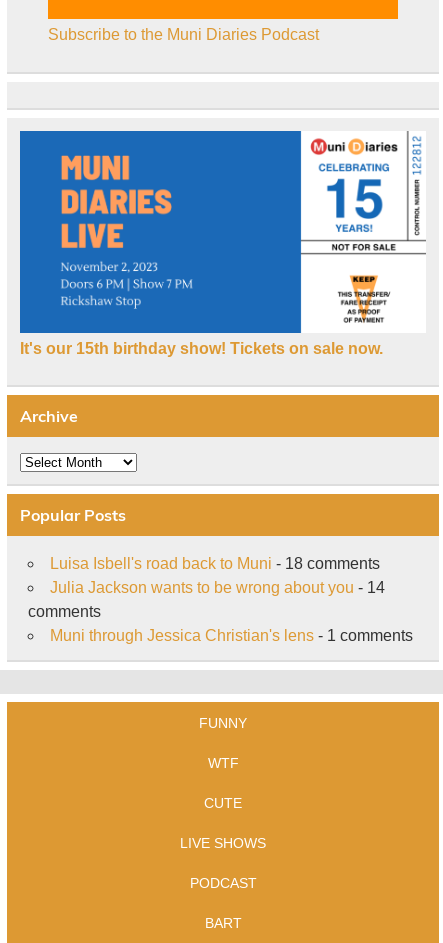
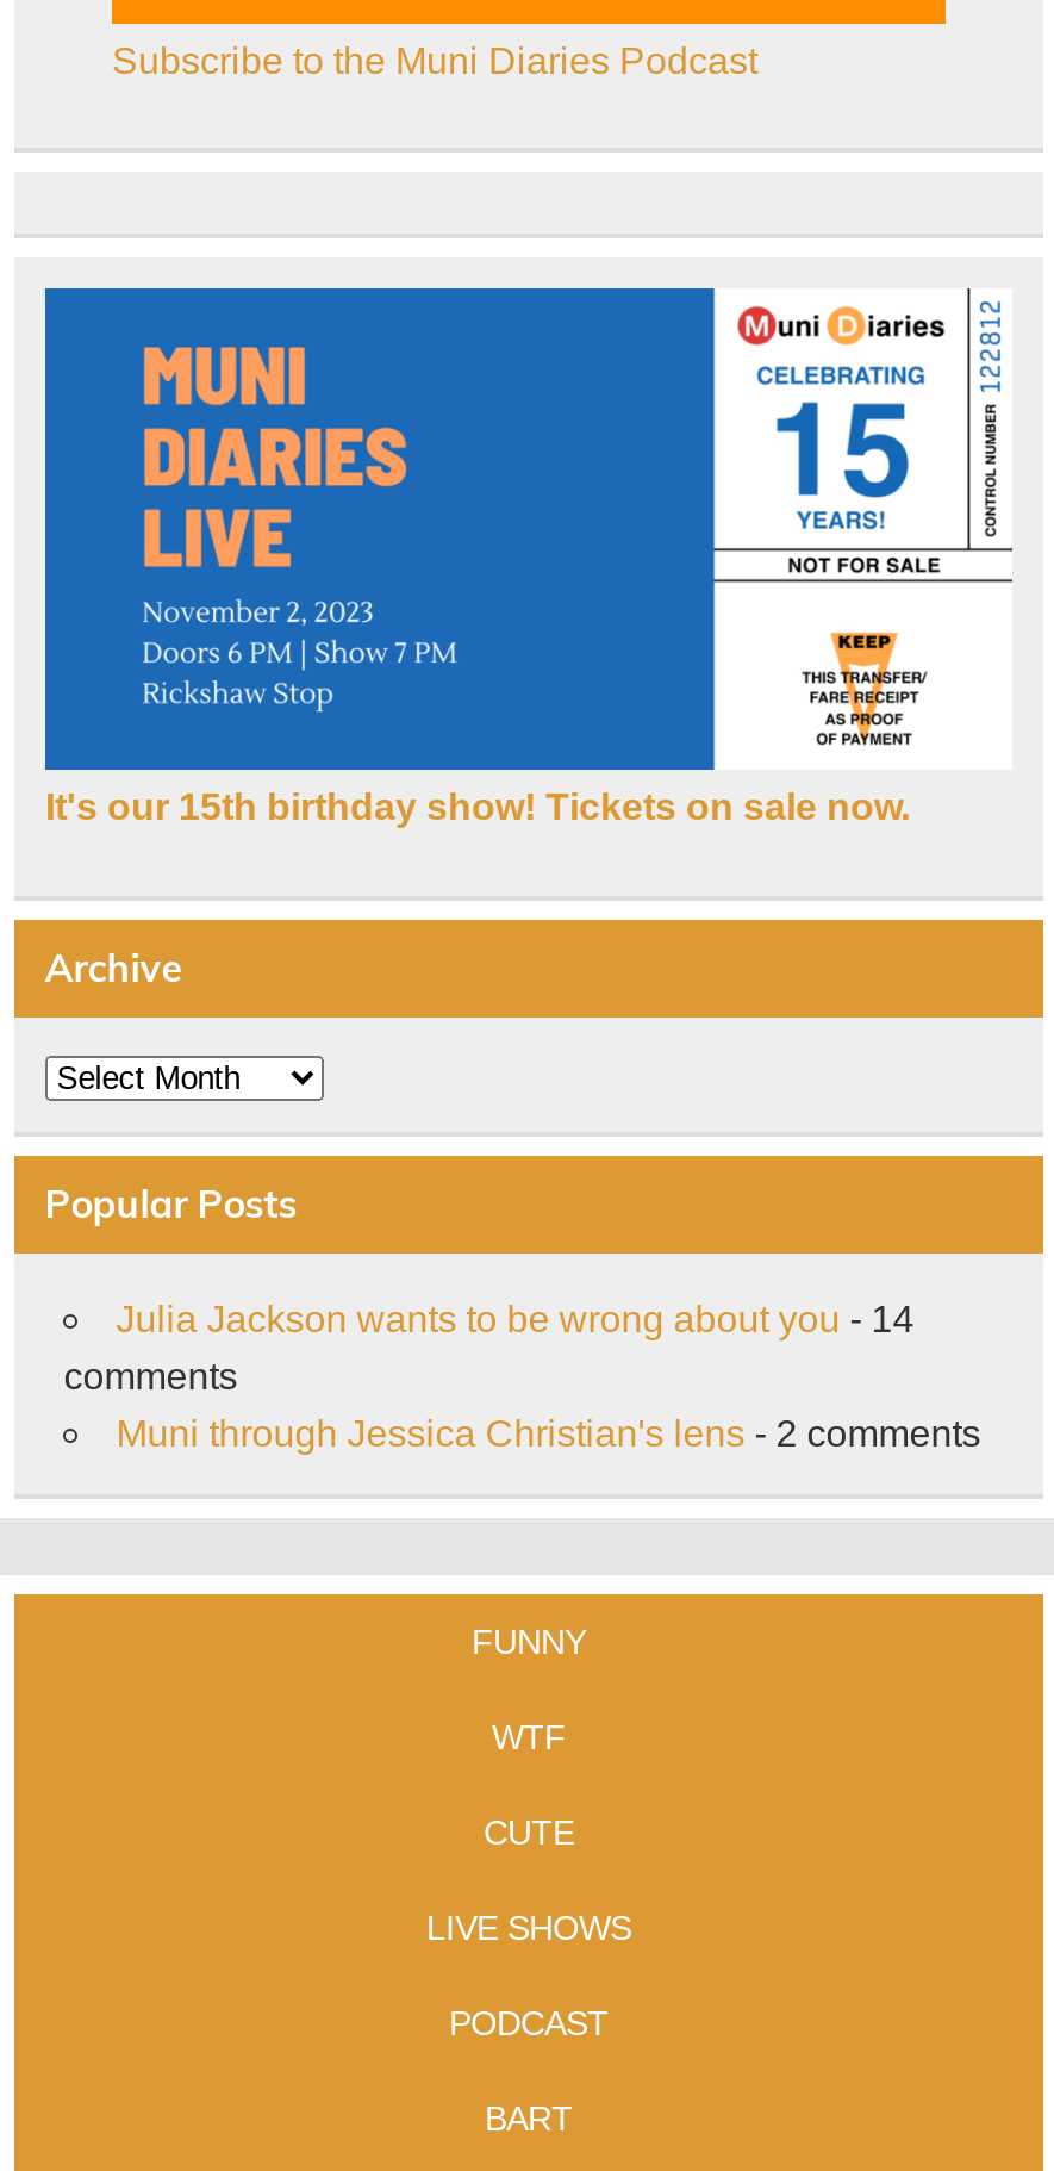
- Luisa Isbell's road back to Muni - 18 comments

- Muni through Jessica Christian's lens - 1 comments
+ Muni through Jessica Christian's lens - 2 comments
